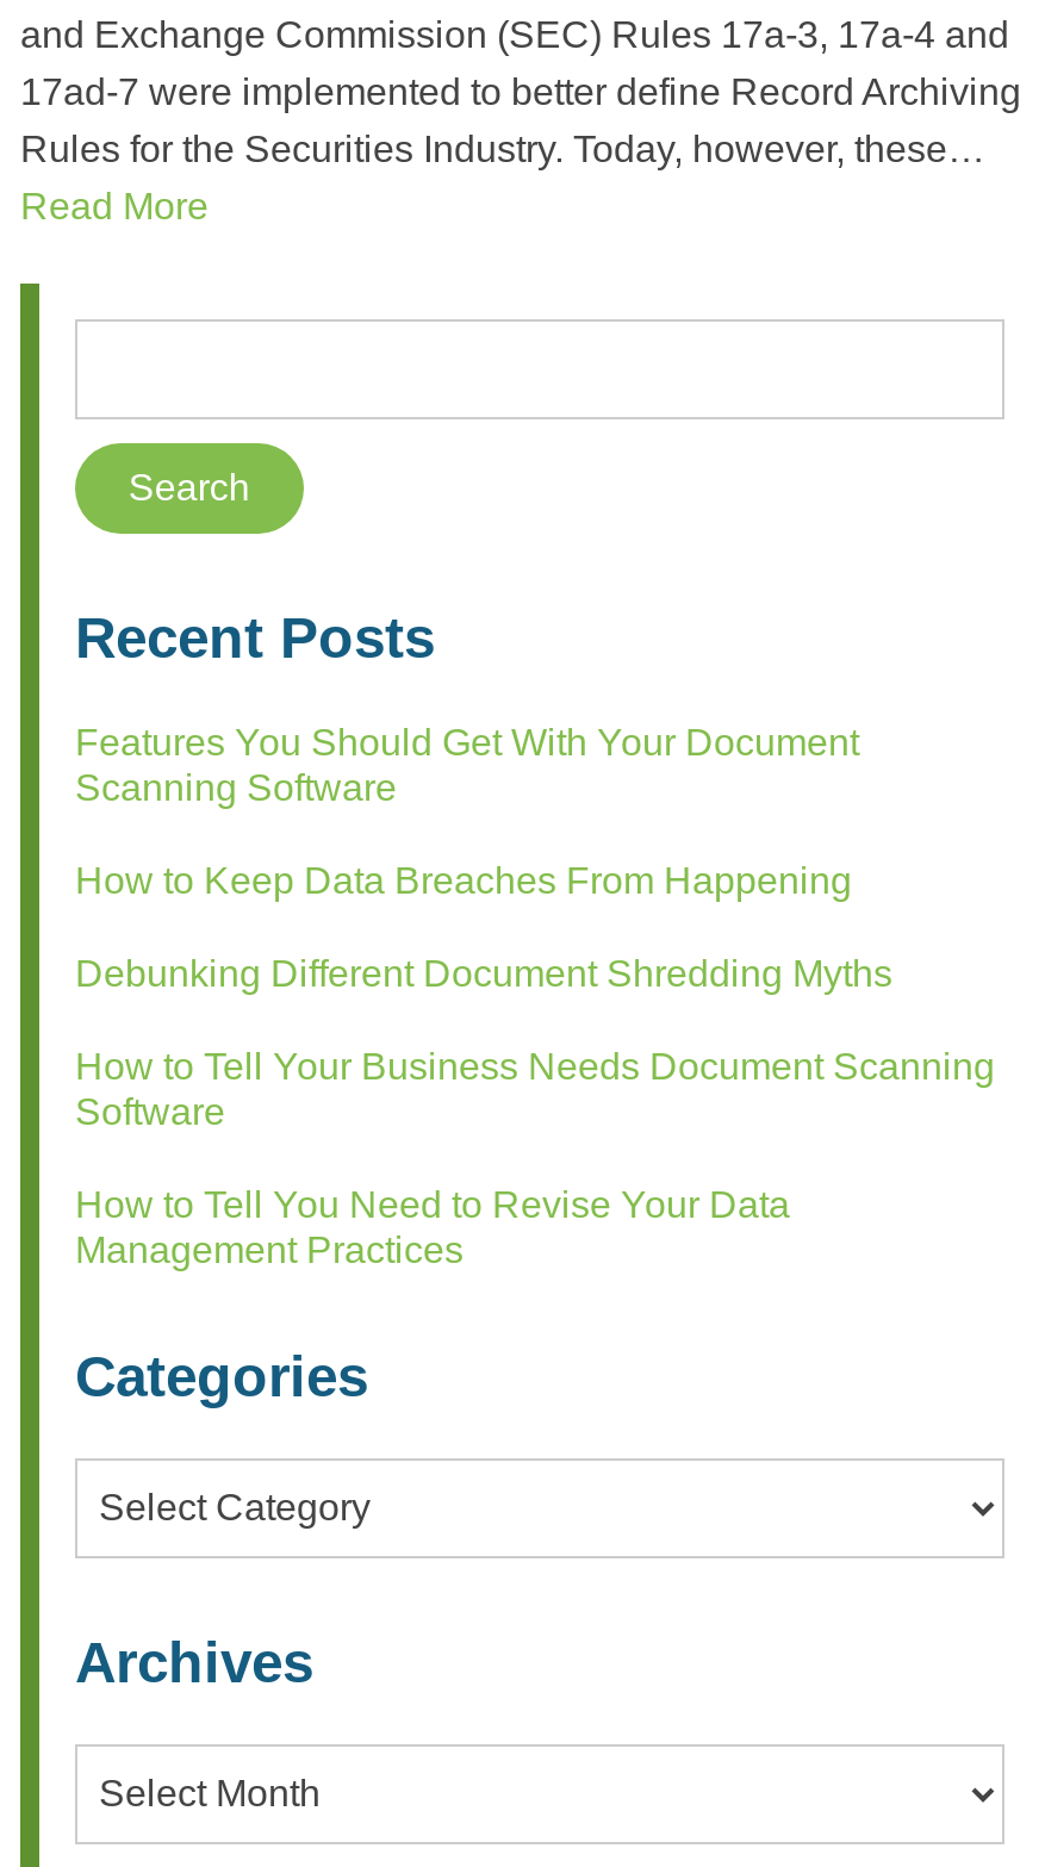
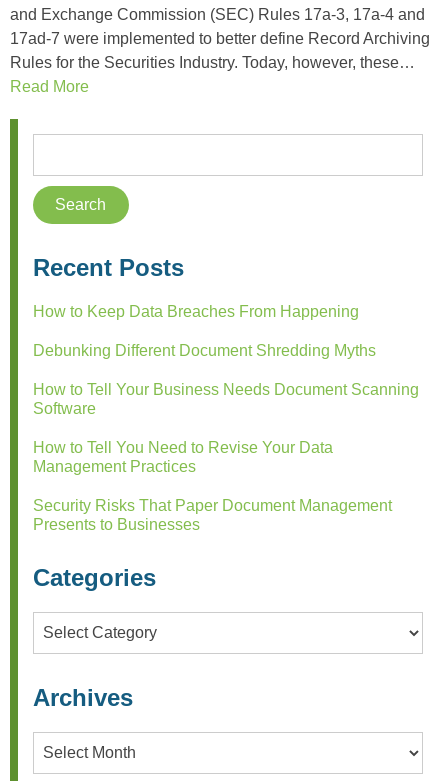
- Features You Should Get With Your Document
- Scanning Software

moved up: How to Keep Data Breaches From Happening | Debunking Different Document Shredding Myths | How to Tell Your Business Needs Document Scanning | Software | How to Tell You Need to Revise Your Data | Management Practices

+ Security Risks That Paper Document Management
+ Presents to Businesses
